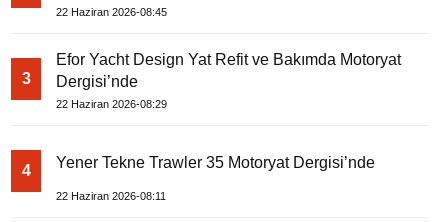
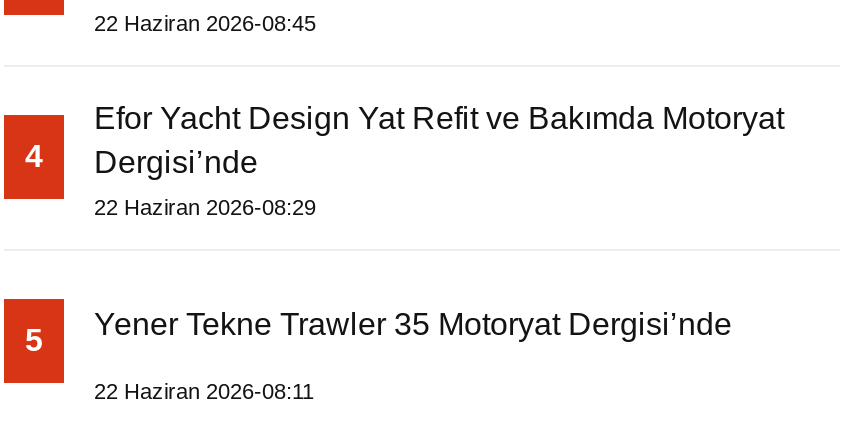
- 3 Dergisi’nde
+ 4 Dergisi’nde

- 4 Yener Tekne Trawler 35 Motoryat Dergisi’nde
+ 5 Yener Tekne Trawler 35 Motoryat Dergisi’nde
